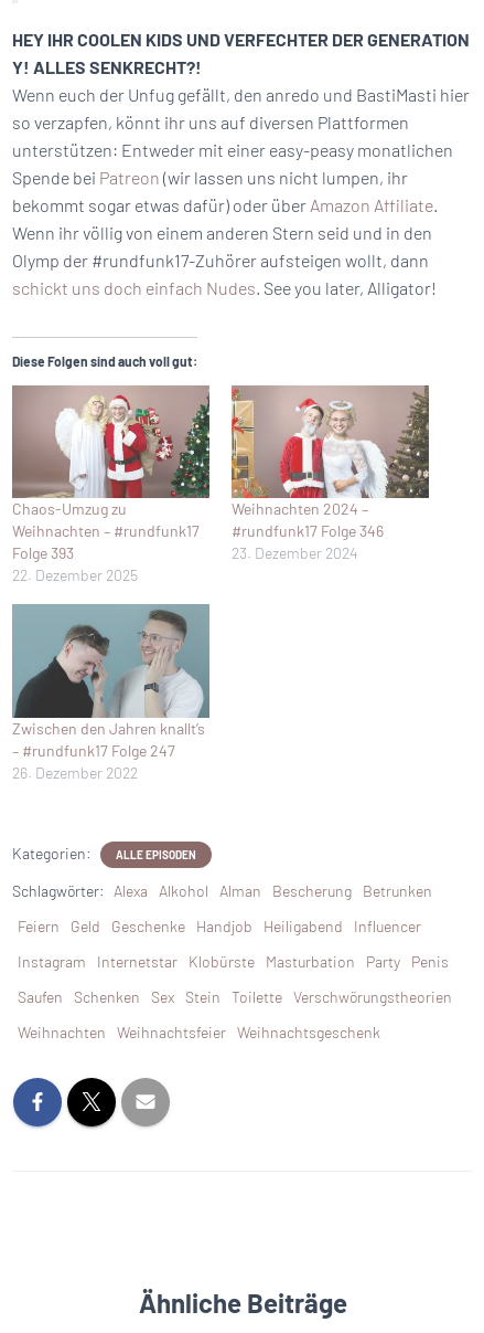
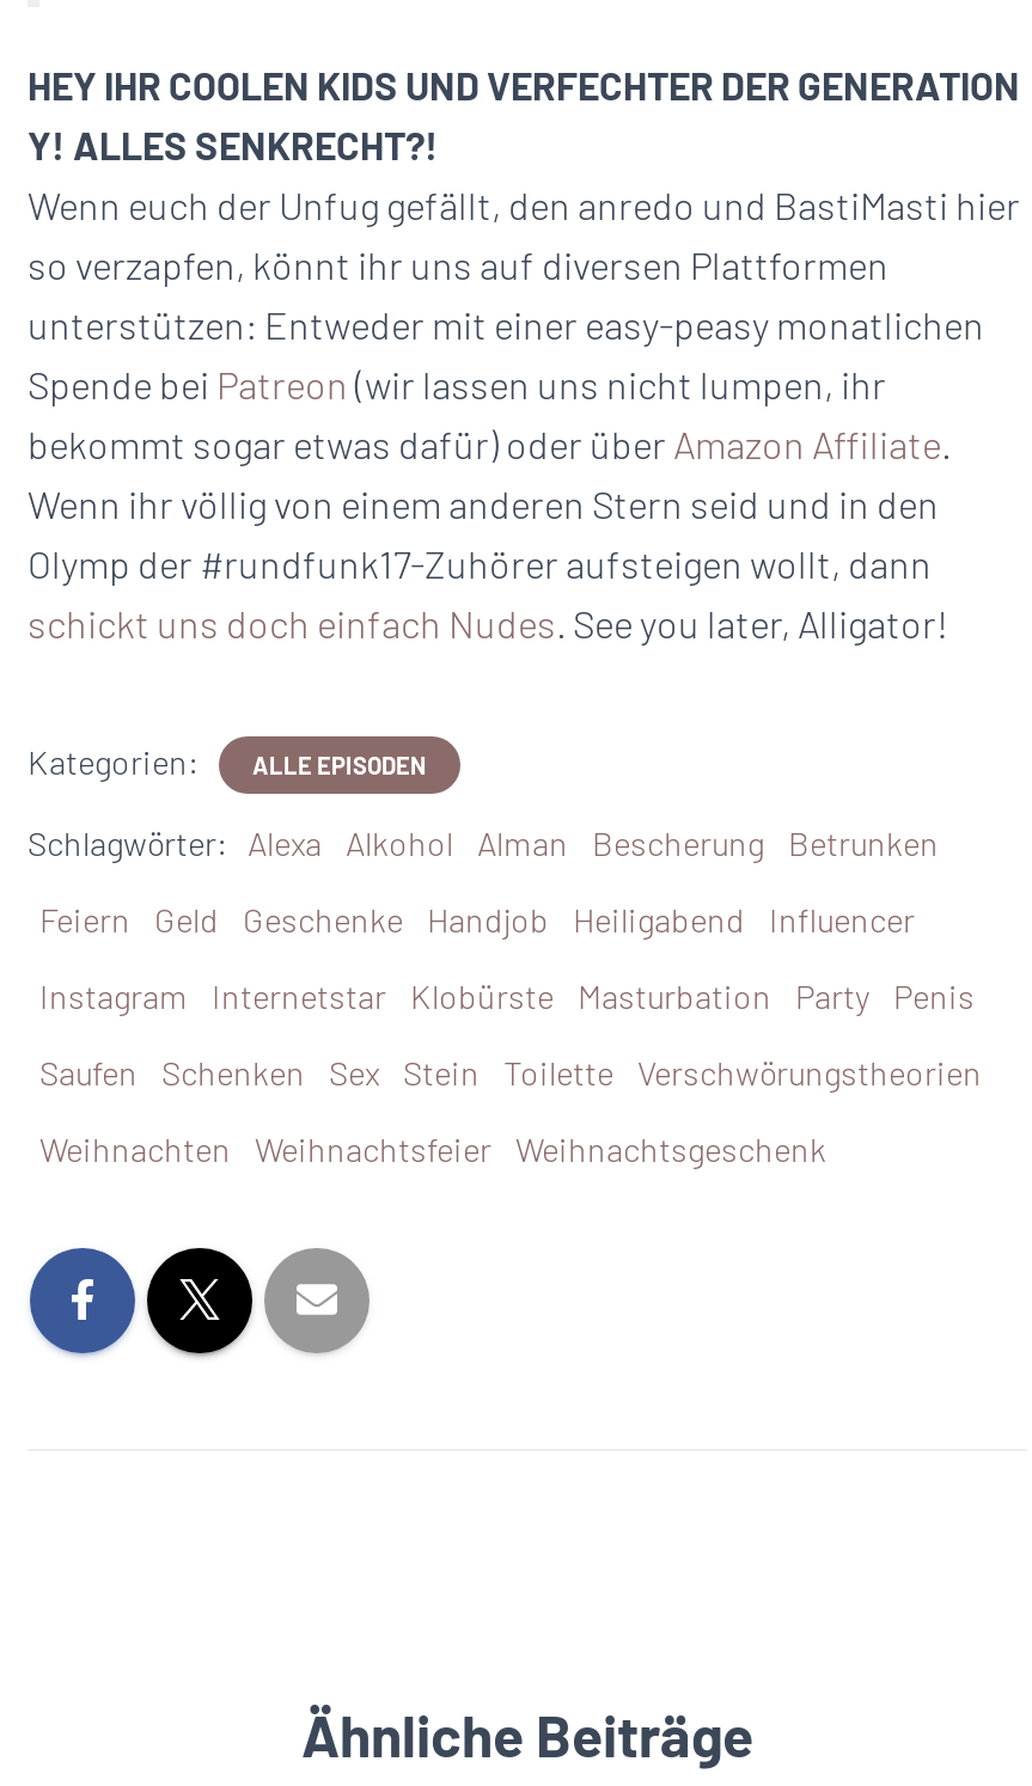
- Diese Folgen sind auch voll gut:

- [image]
- Chaos-Umzug zu
- Weihnachten – #rundfunk17
- Folge 393
- 22. Dezember 2025

- [image]
- Weihnachten 2024 –
- #rundfunk17 Folge 346
- 23. Dezember 2024

- [image]
- Zwischen den Jahren knallt’s
- – #rundfunk17 Folge 247
- 26. Dezember 2022
